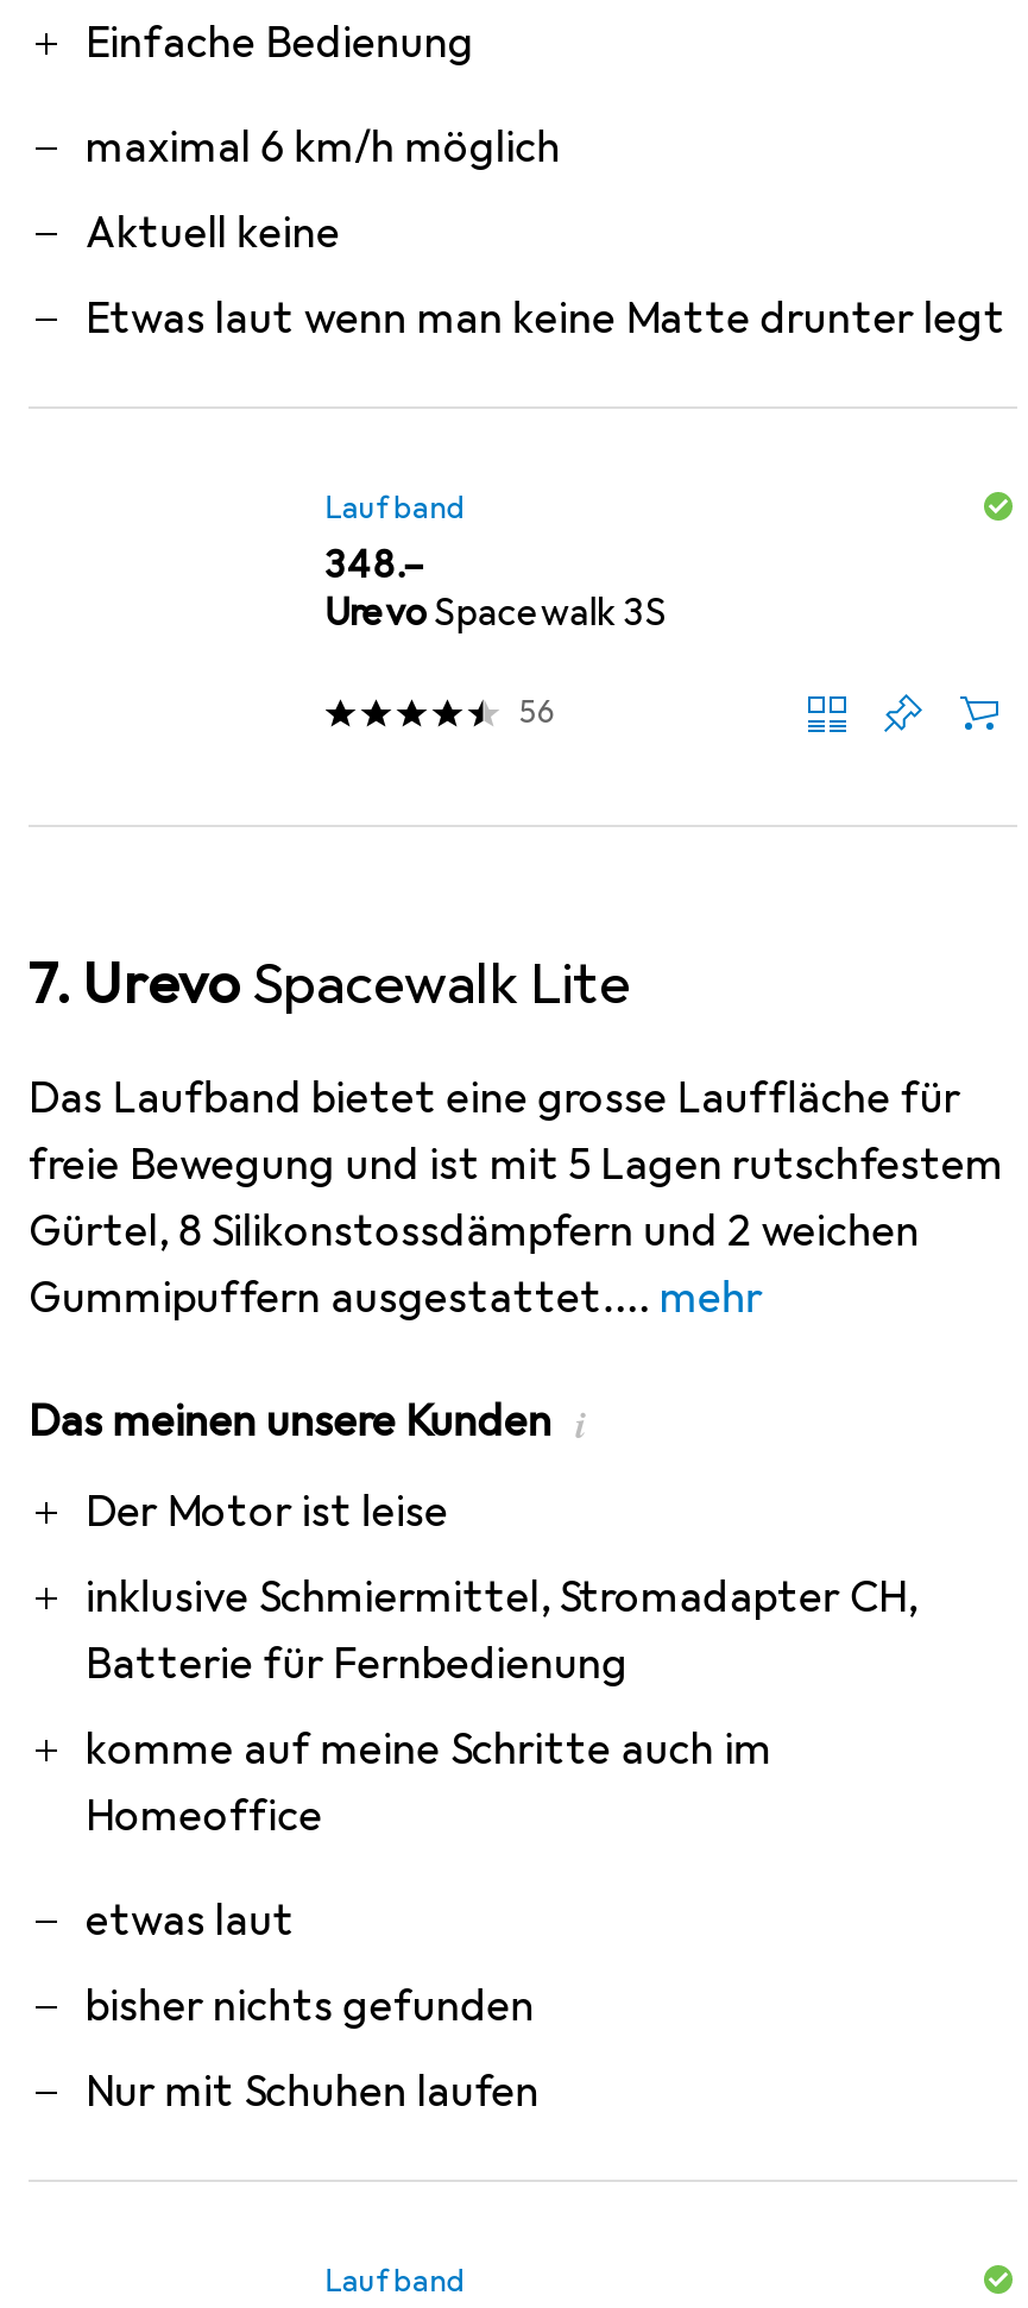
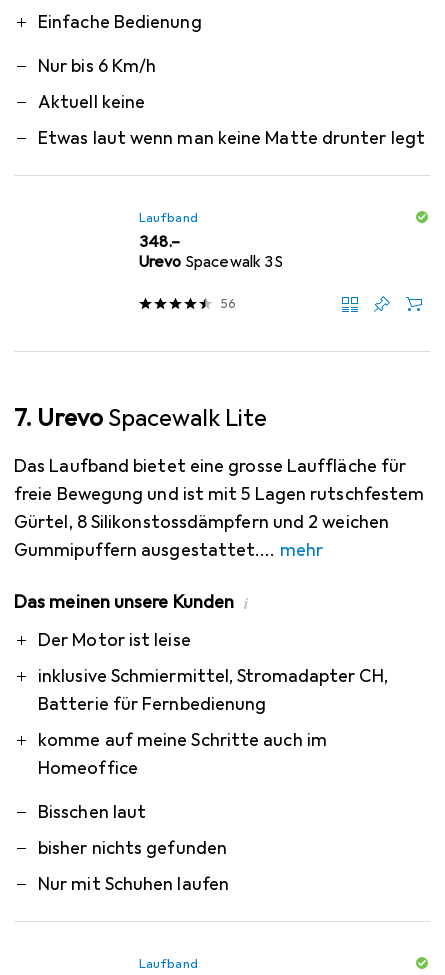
- maximal 6 km/h möglich
+ Nur bis 6 Km/h

- etwas laut
+ Bisschen laut
